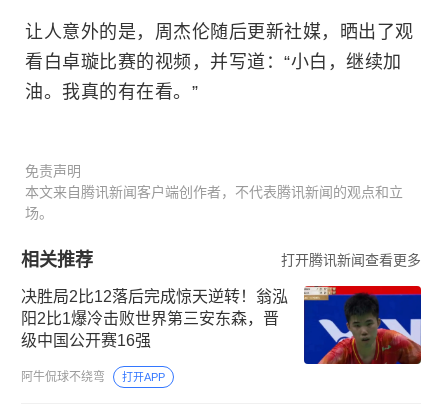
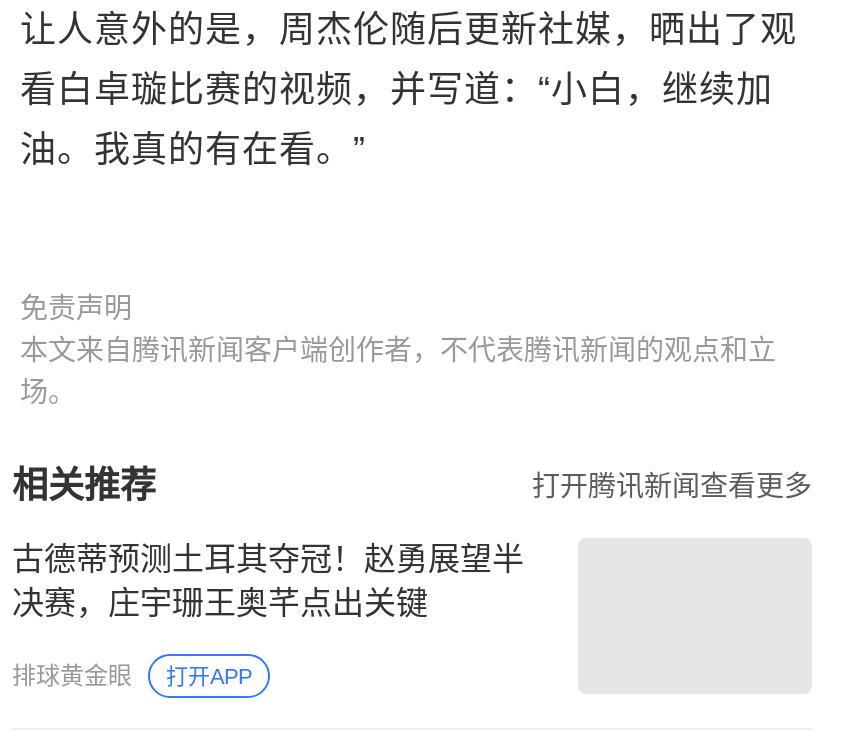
- 决胜局2比12落后完成惊天逆转！翁泓
- 阳2比1爆冷击败世界第三安东森，晋
- 级中国公开赛16强
+ 古德蒂预测土耳其夺冠！赵勇展望半
+ 决赛，庄宇珊王奥芊点出关键

- [image]

- 阿牛侃球不绕弯
+ 排球黄金眼
